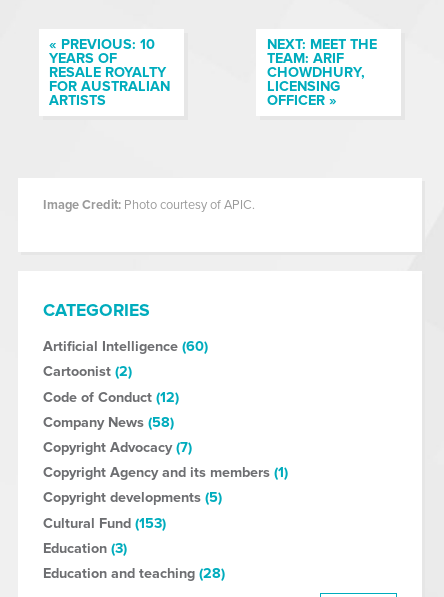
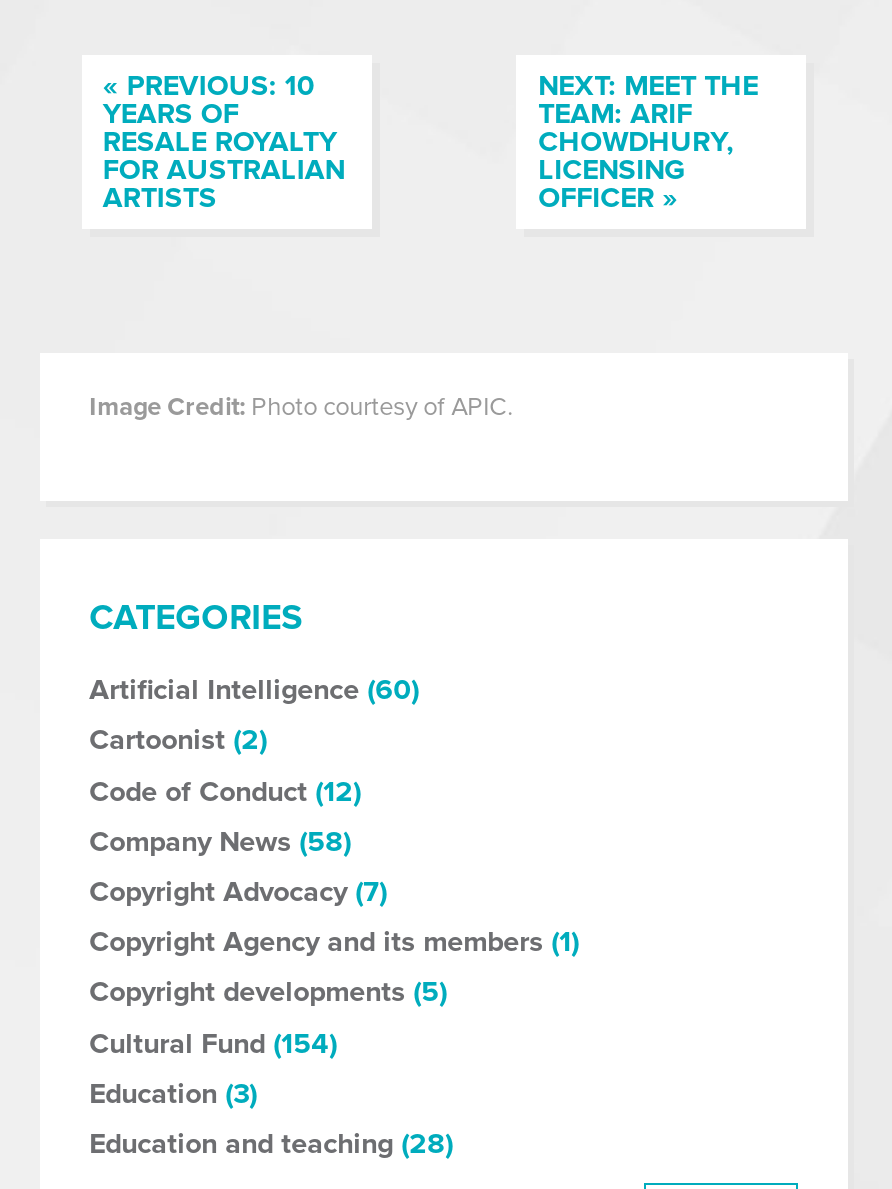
- Cultural Fund (153)
+ Cultural Fund (154)
